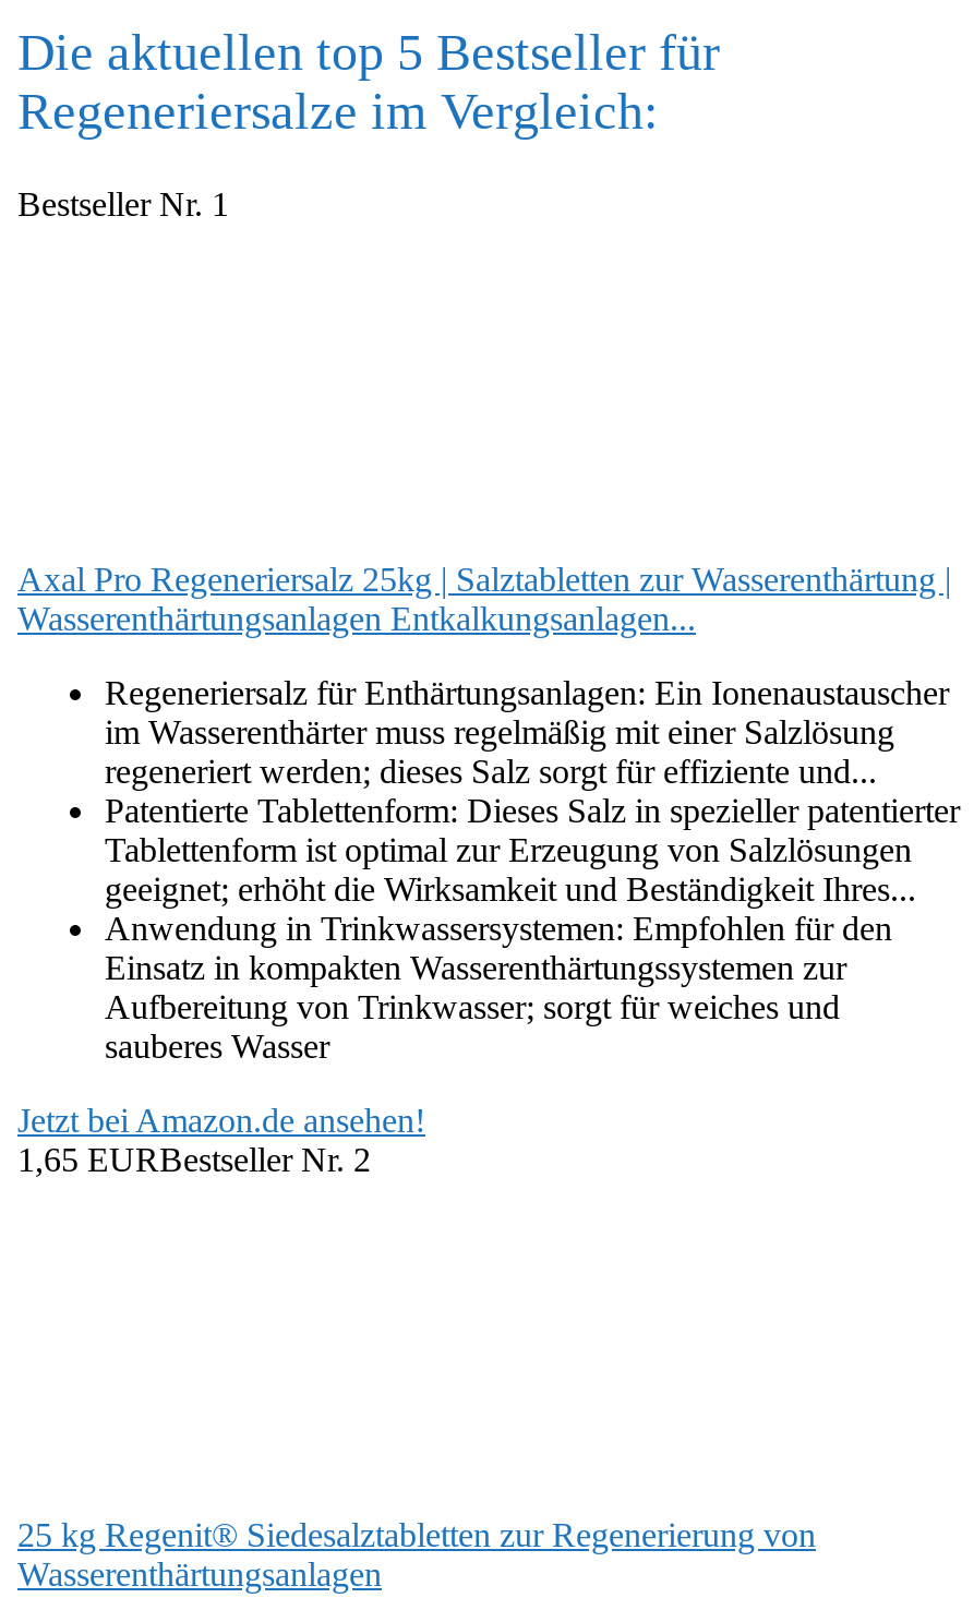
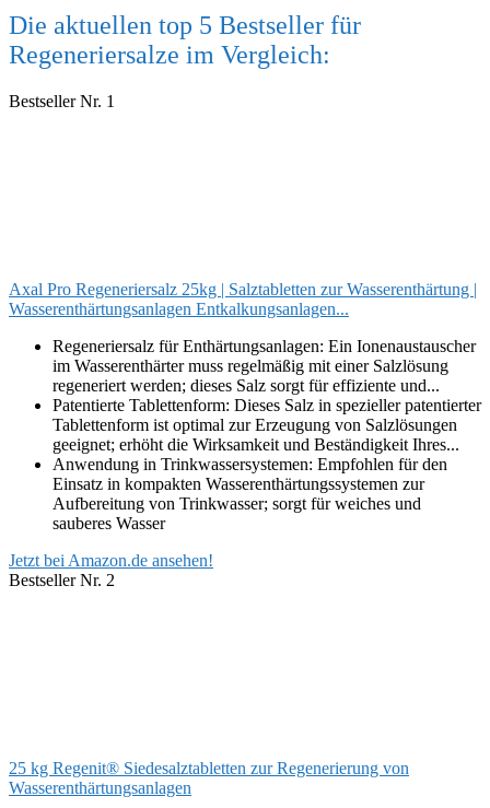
- 1,65 EURBestseller Nr. 2
+ Bestseller Nr. 2
